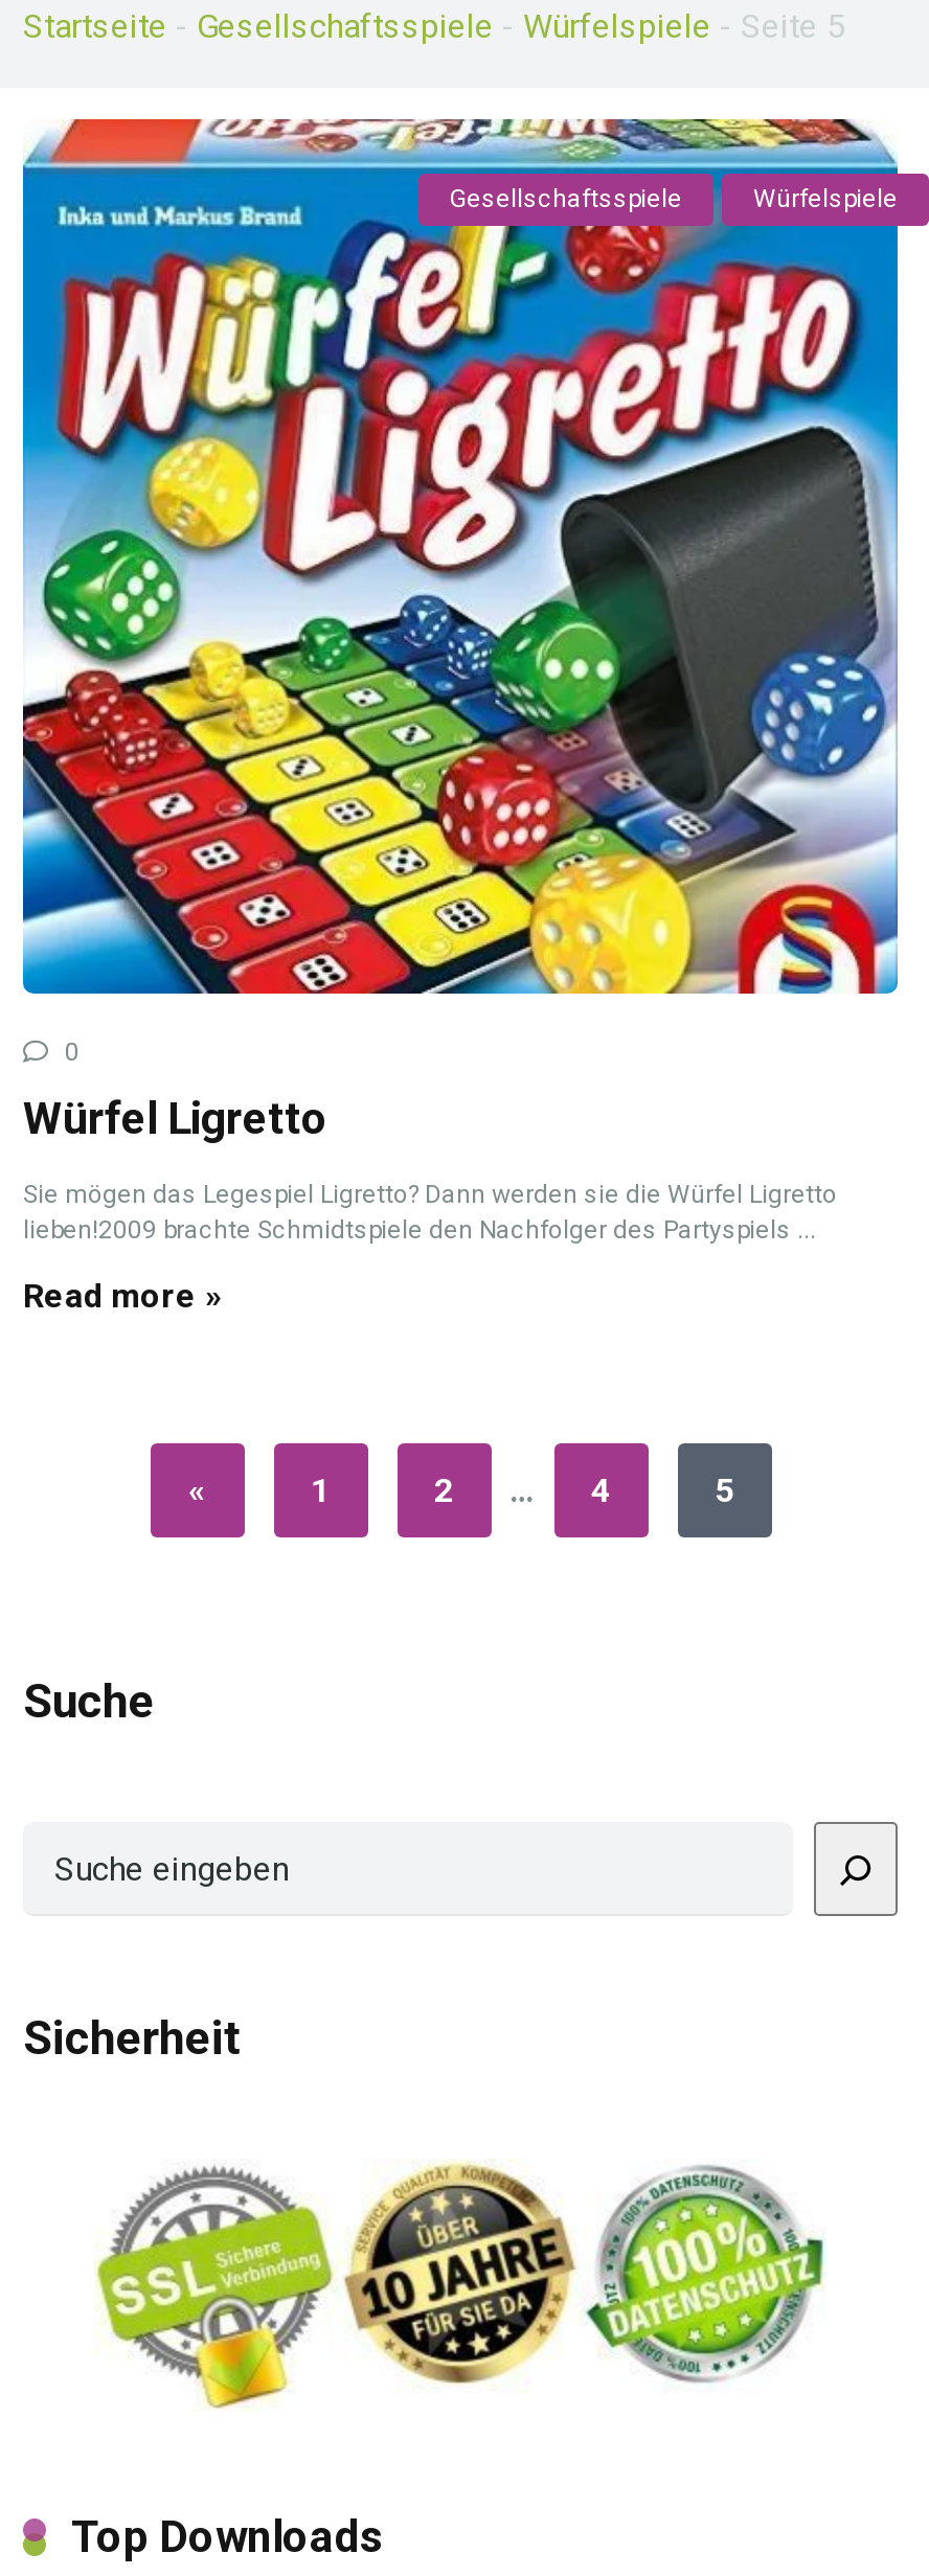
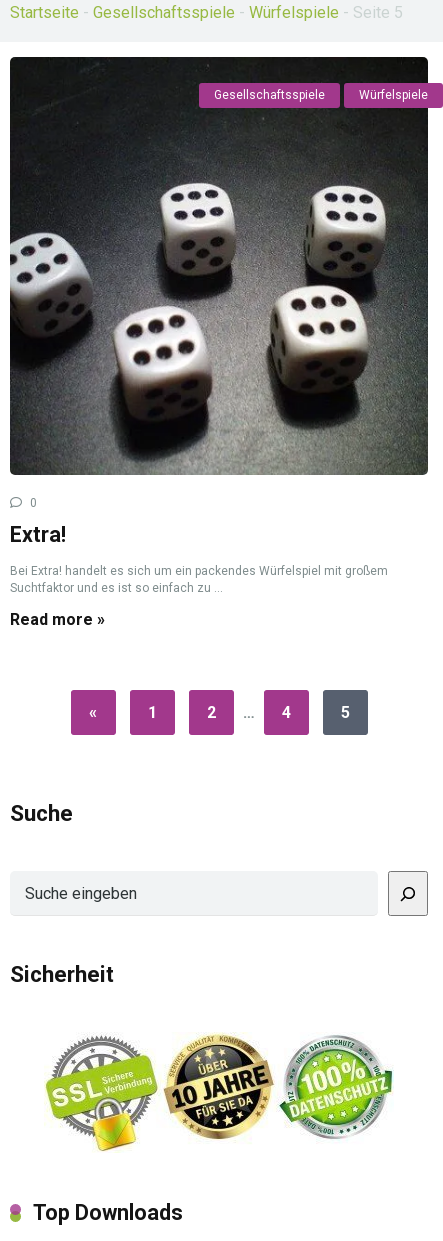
- [image]
+ [image]

- Würfel Ligretto
+ Extra!

- Sie mögen das Legespiel Ligretto? Dann werden sie die Würfel Ligretto
- lieben!2009 brachte Schmidtspiele den Nachfolger des Partyspiels ...
+ Bei Extra! handelt es sich um ein packendes Würfelspiel mit großem
+ Suchtfaktor und es ist so einfach zu ...
